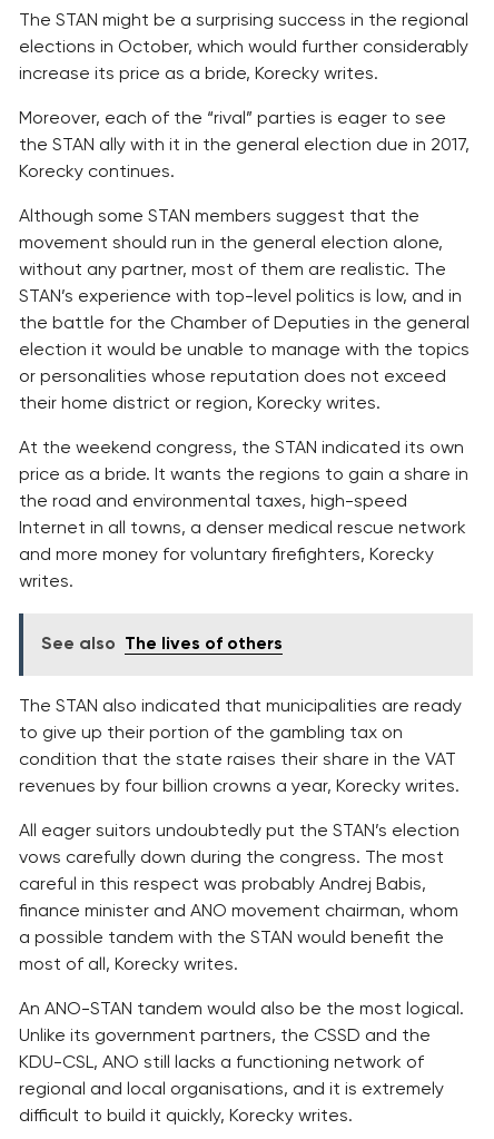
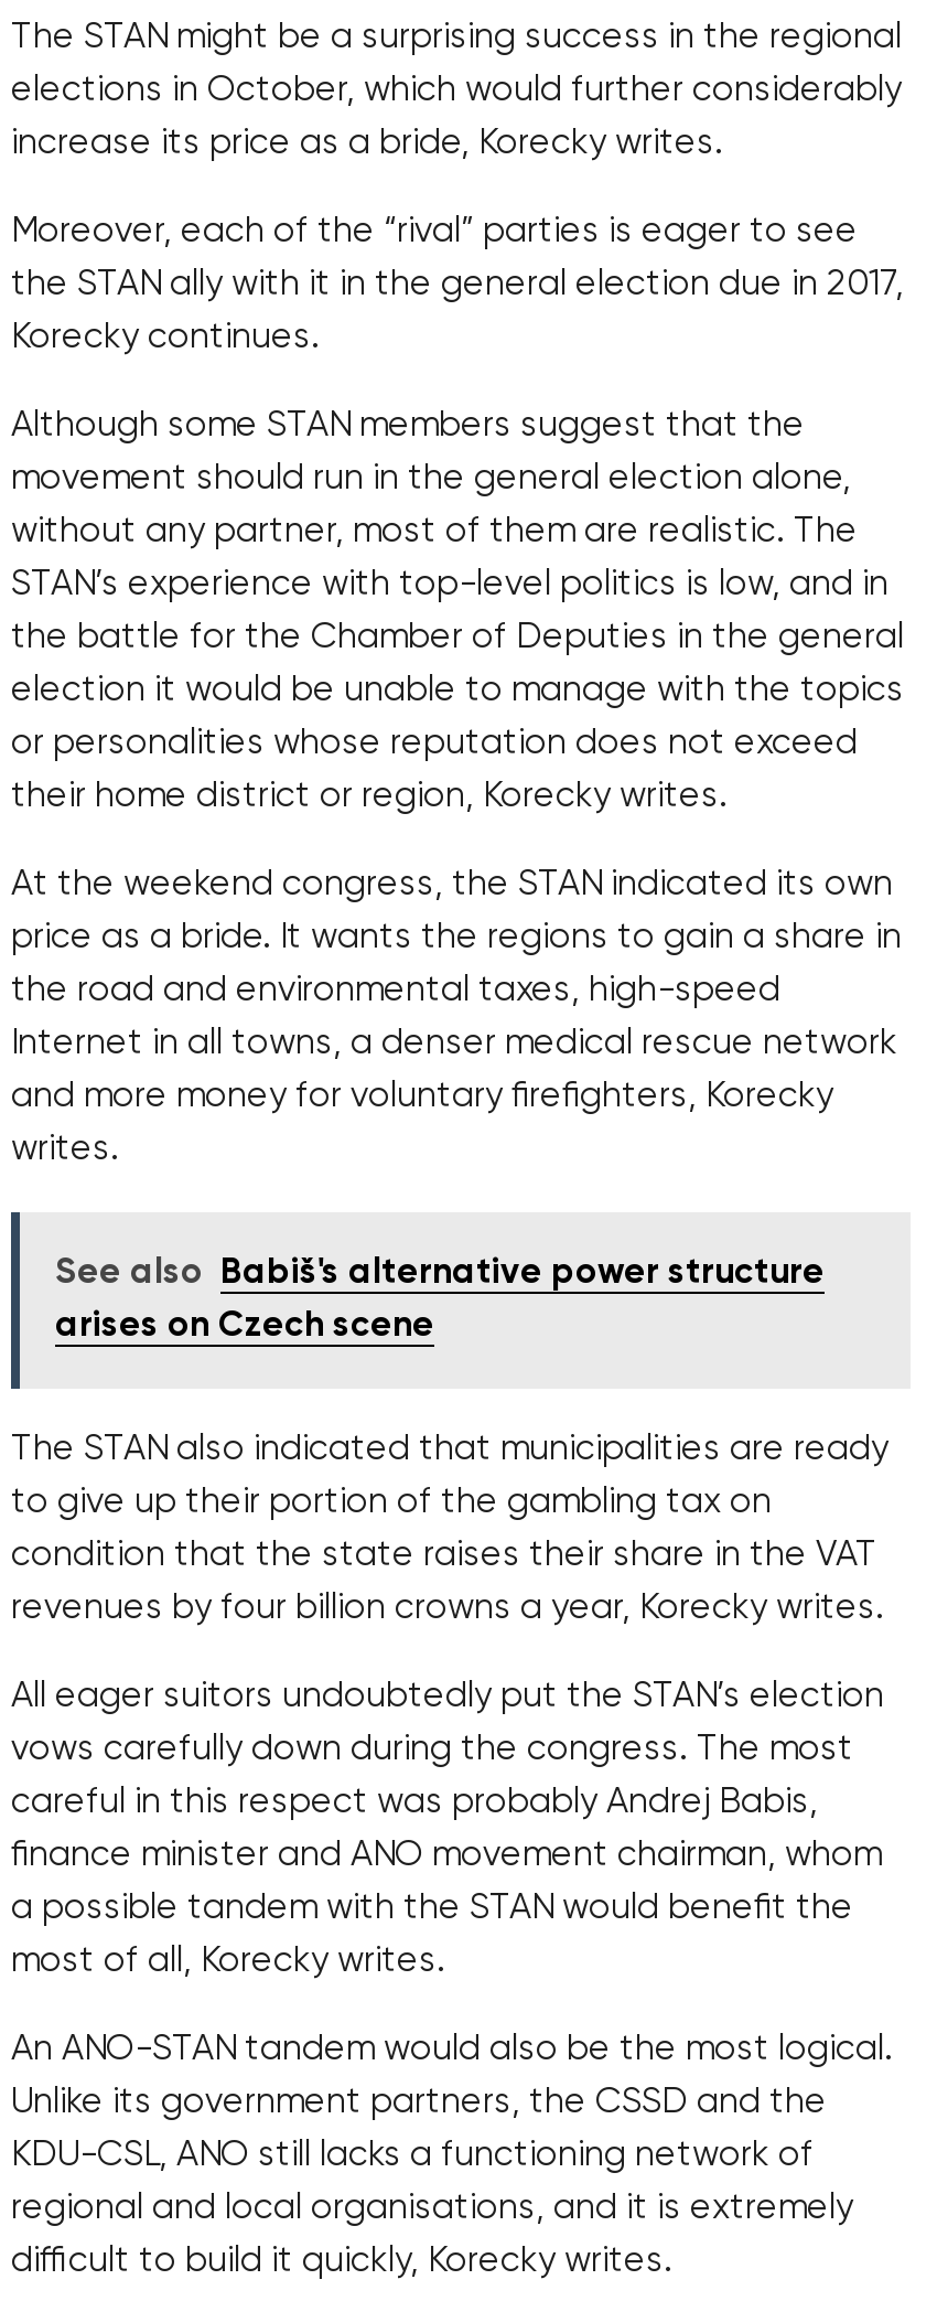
- See also The lives of others
+ See also Babiš's alternative power structure
+ arises on Czech scene
